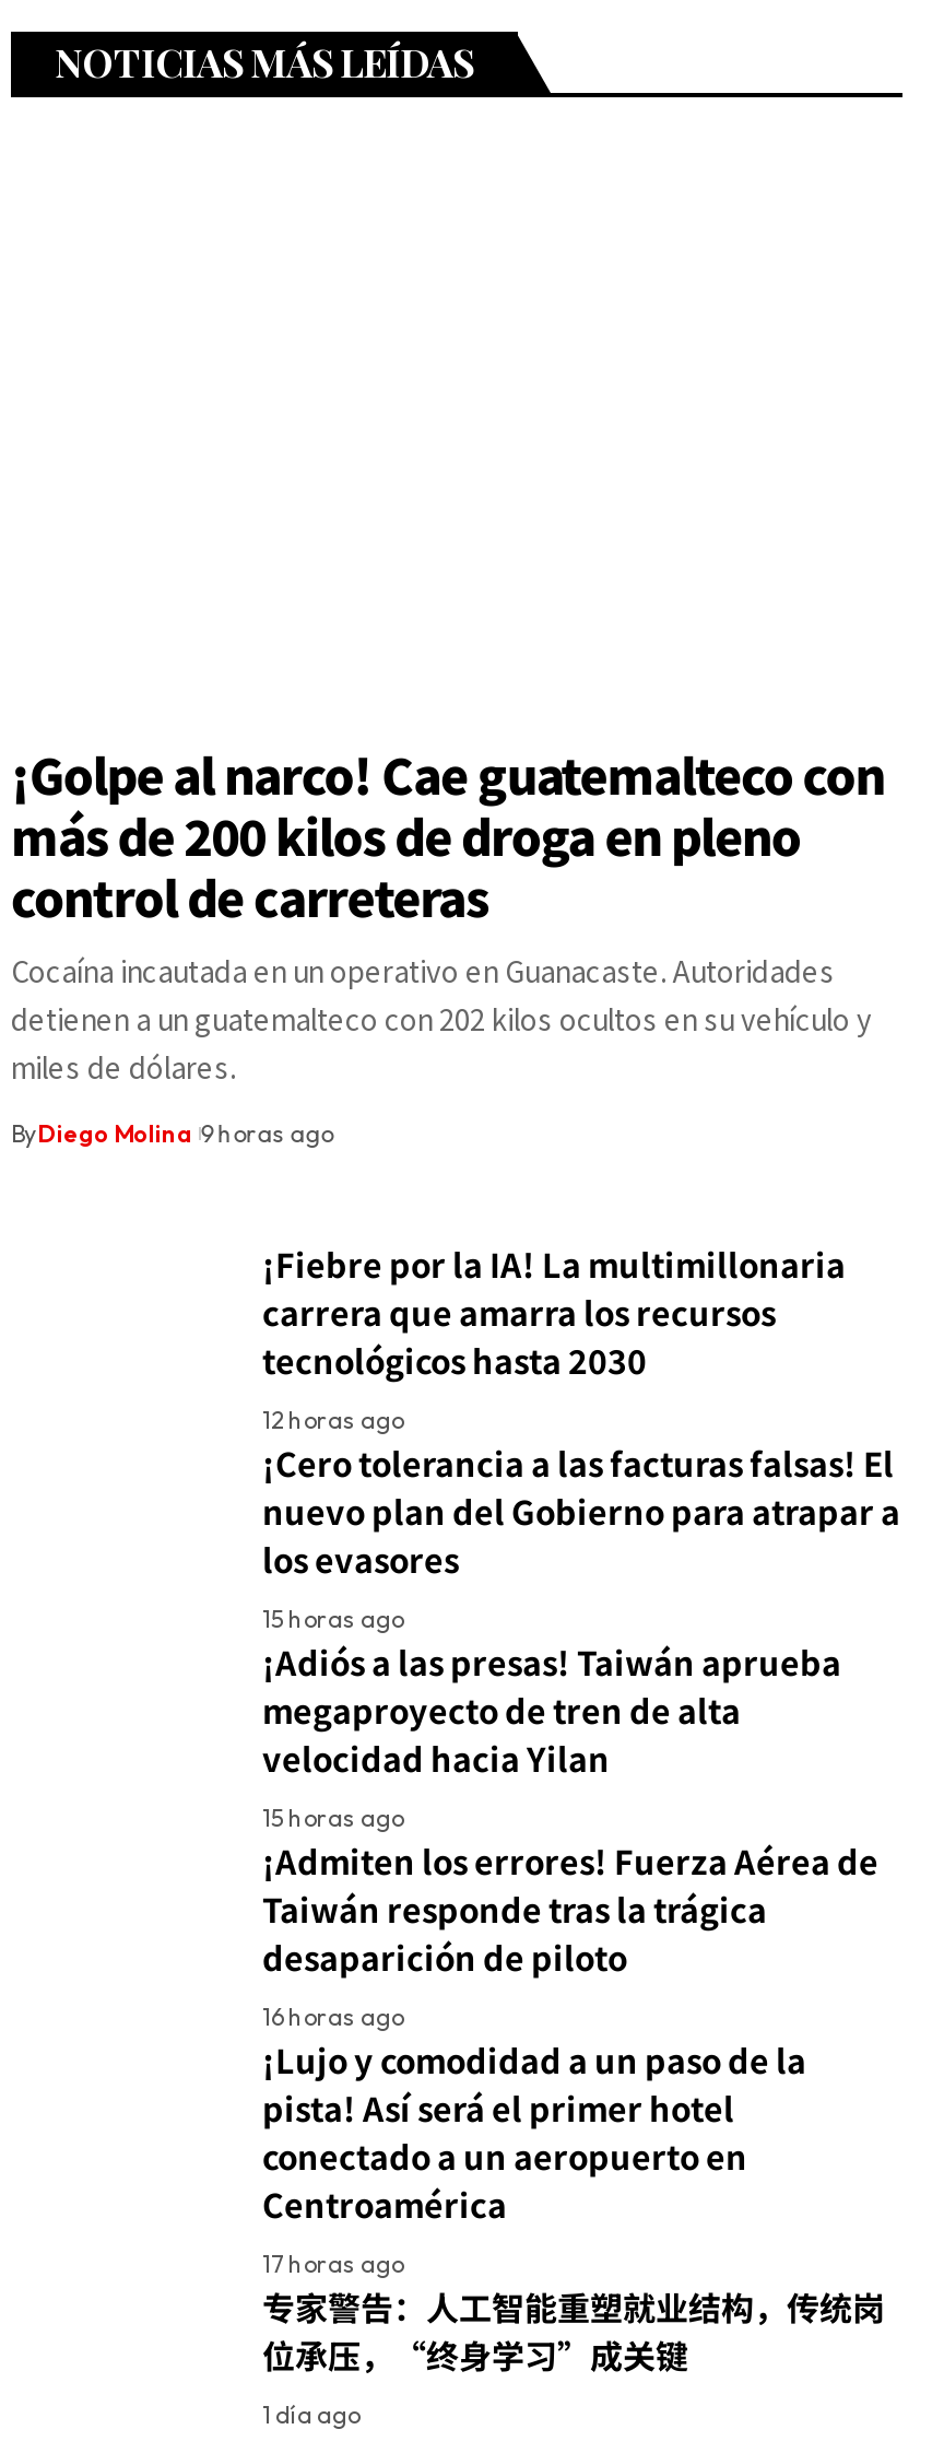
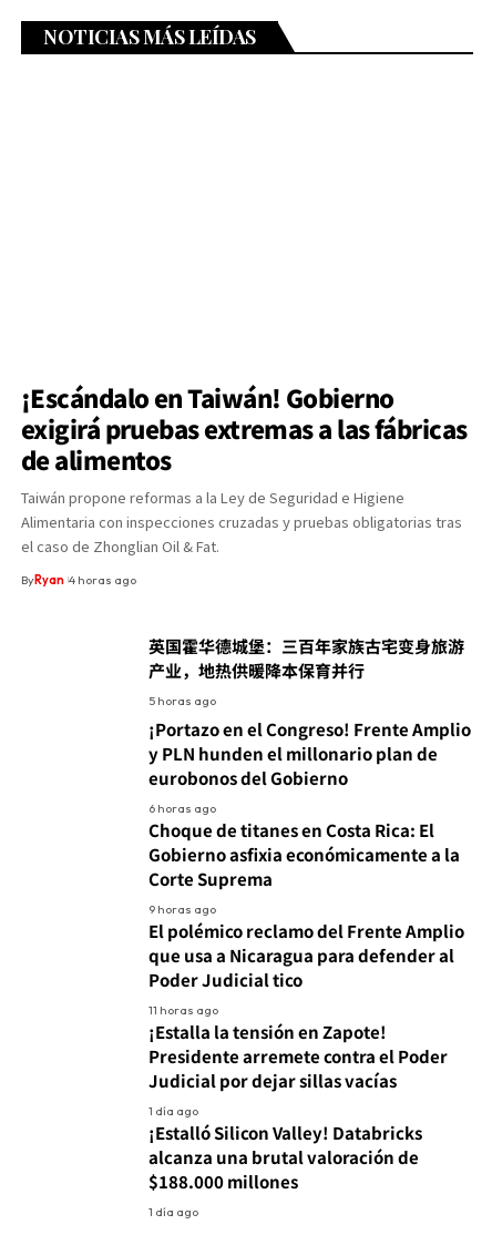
- ¡Golpe al narco! Cae guatemalteco con
- más de 200 kilos de droga en pleno
- control de carreteras
- Cocaína incautada en un operativo en Guanacaste. Autoridades
- detienen a un guatemalteco con 202 kilos ocultos en su vehículo y
- miles de dólares.
+ ¡Escándalo en Taiwán! Gobierno
+ exigirá pruebas extremas a las fábricas
+ de alimentos
+ Taiwán propone reformas a la Ley de Seguridad e Higiene
+ Alimentaria con inspecciones cruzadas y pruebas obligatorias tras
+ el caso de Zhonglian Oil & Fat.

- ByDiego Molina 9 horas ago
+ ByRyan 4 horas ago

- ¡Fiebre por la IA! La multimillonaria
- carrera que amarra los recursos
- tecnológicos hasta 2030
+ 英国霍华德城堡：三百年家族古宅变身旅游
+ 产业，地热供暖降本保育并行

- 12 horas ago
- ¡Cero tolerancia a las facturas falsas! El
- nuevo plan del Gobierno para atrapar a
- los evasores
+ 5 horas ago
+ ¡Portazo en el Congreso! Frente Amplio
+ y PLN hunden el millonario plan de
+ eurobonos del Gobierno

- 15 horas ago
- ¡Adiós a las presas! Taiwán aprueba
- megaproyecto de tren de alta
- velocidad hacia Yilan
+ 6 horas ago
+ Choque de titanes en Costa Rica: El
+ Gobierno asfixia económicamente a la
+ Corte Suprema

- 15 horas ago
- ¡Admiten los errores! Fuerza Aérea de
- Taiwán responde tras la trágica
- desaparición de piloto
+ 9 horas ago
+ El polémico reclamo del Frente Amplio
+ que usa a Nicaragua para defender al
+ Poder Judicial tico

- 16 horas ago
- ¡Lujo y comodidad a un paso de la
- pista! Así será el primer hotel
- conectado a un aeropuerto en
- Centroamérica
+ 11 horas ago
+ ¡Estalla la tensión en Zapote!
+ Presidente arremete contra el Poder
+ Judicial por dejar sillas vacías

- 17 horas ago
- 专家警告：人工智能重塑就业结构，传统岗
- 位承压，“终身学习”成关键
+ 1 día ago
+ ¡Estalló Silicon Valley! Databricks
+ alcanza una brutal valoración de
+ $188.000 millones
